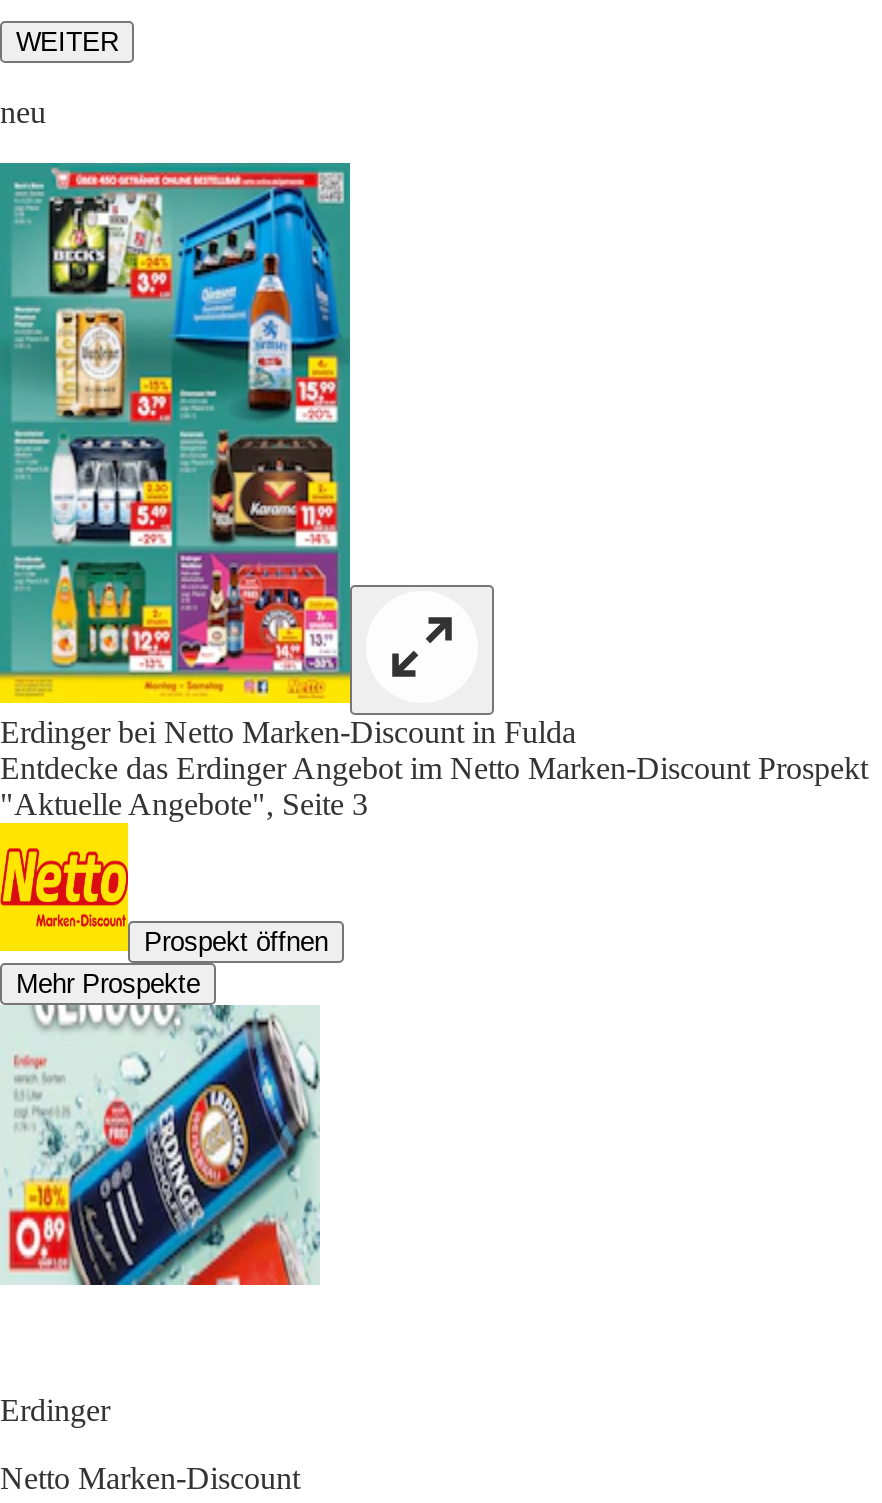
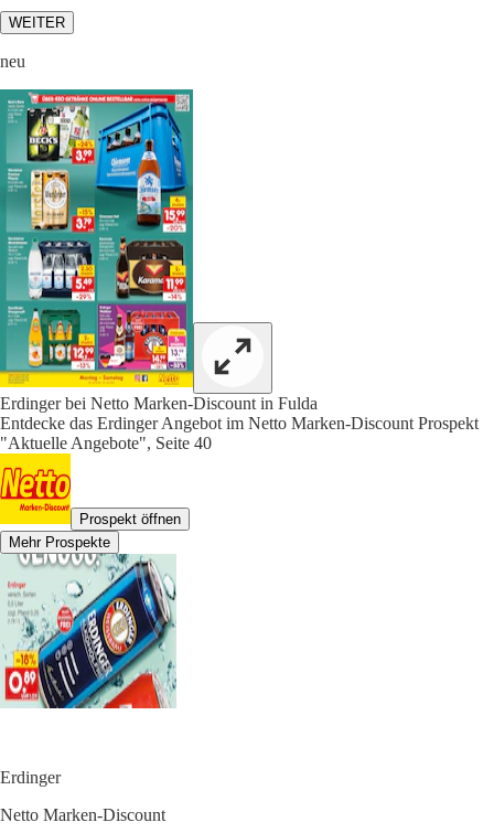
- "Aktuelle Angebote", Seite 3
+ "Aktuelle Angebote", Seite 40
